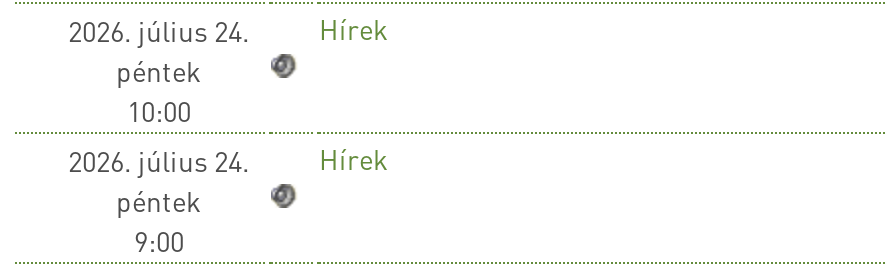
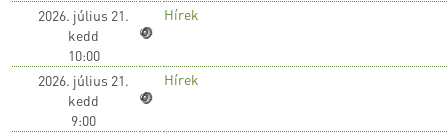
- 2026. július 24.
- péntek
+ 2026. július 21.
+ kedd

- 2026. július 24.
- péntek
+ 2026. július 21.
+ kedd
